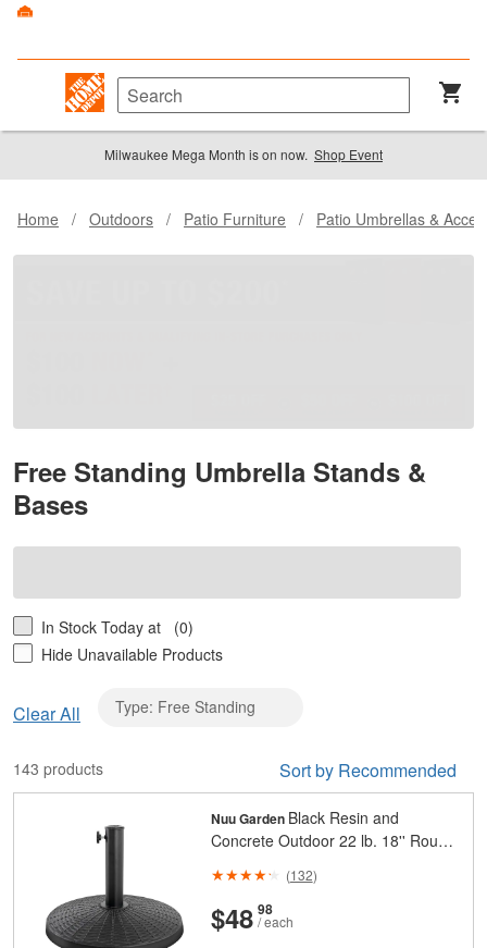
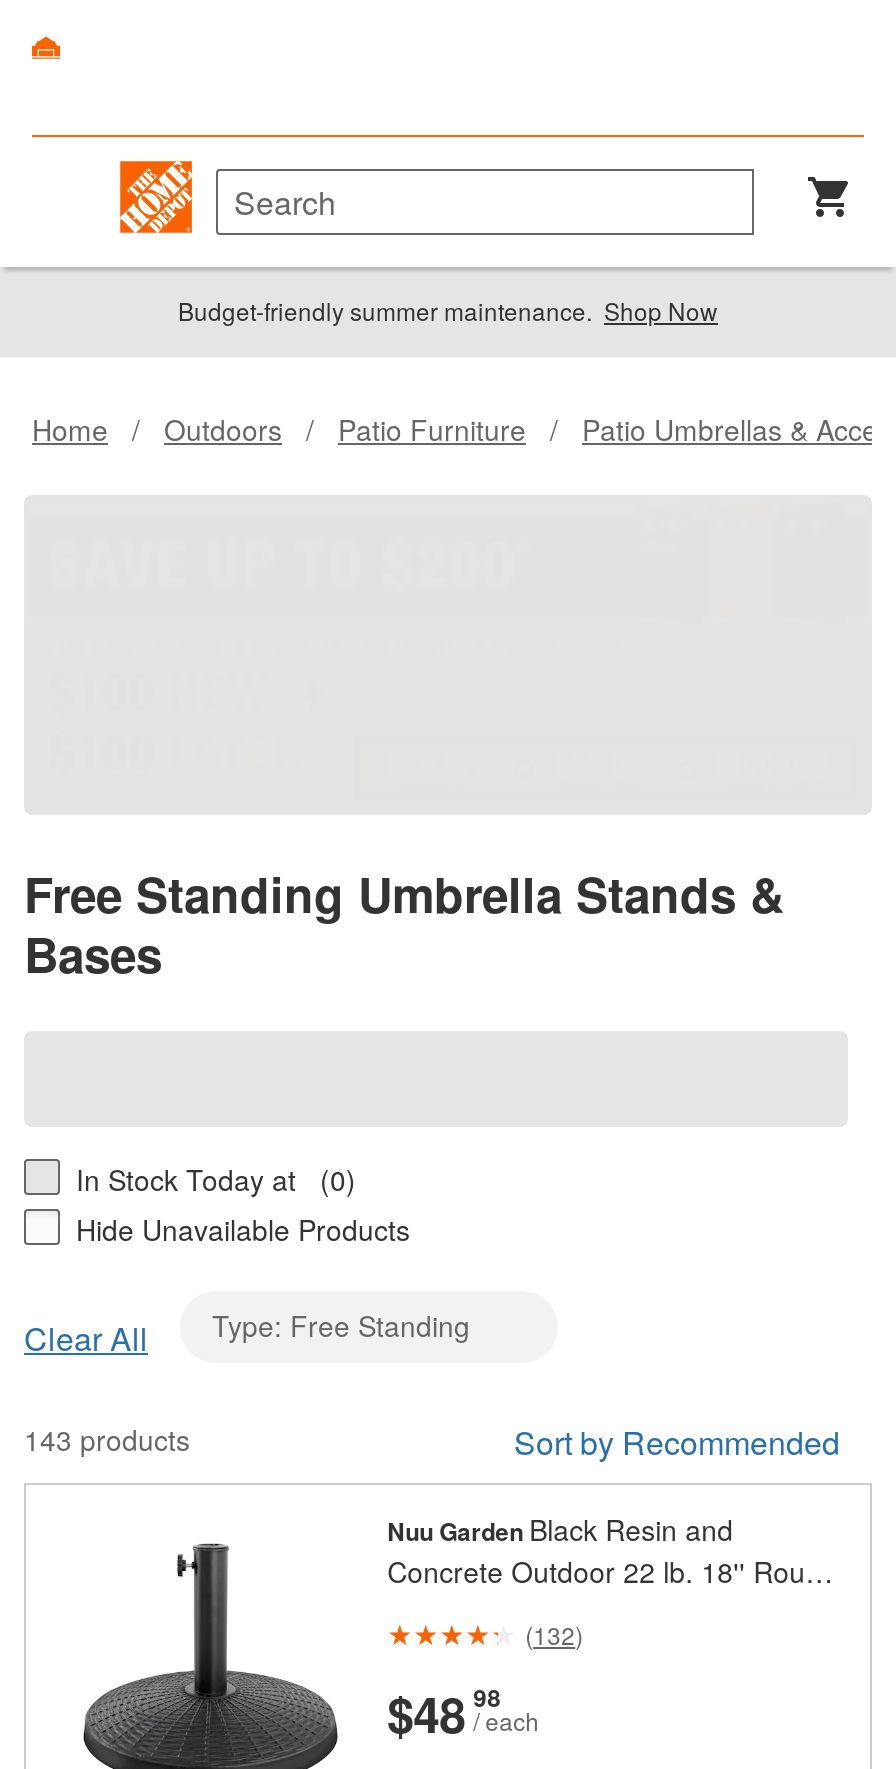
- Milwaukee Mega Month is on now. Shop Event
+ Budget-friendly summer maintenance. Shop Now
